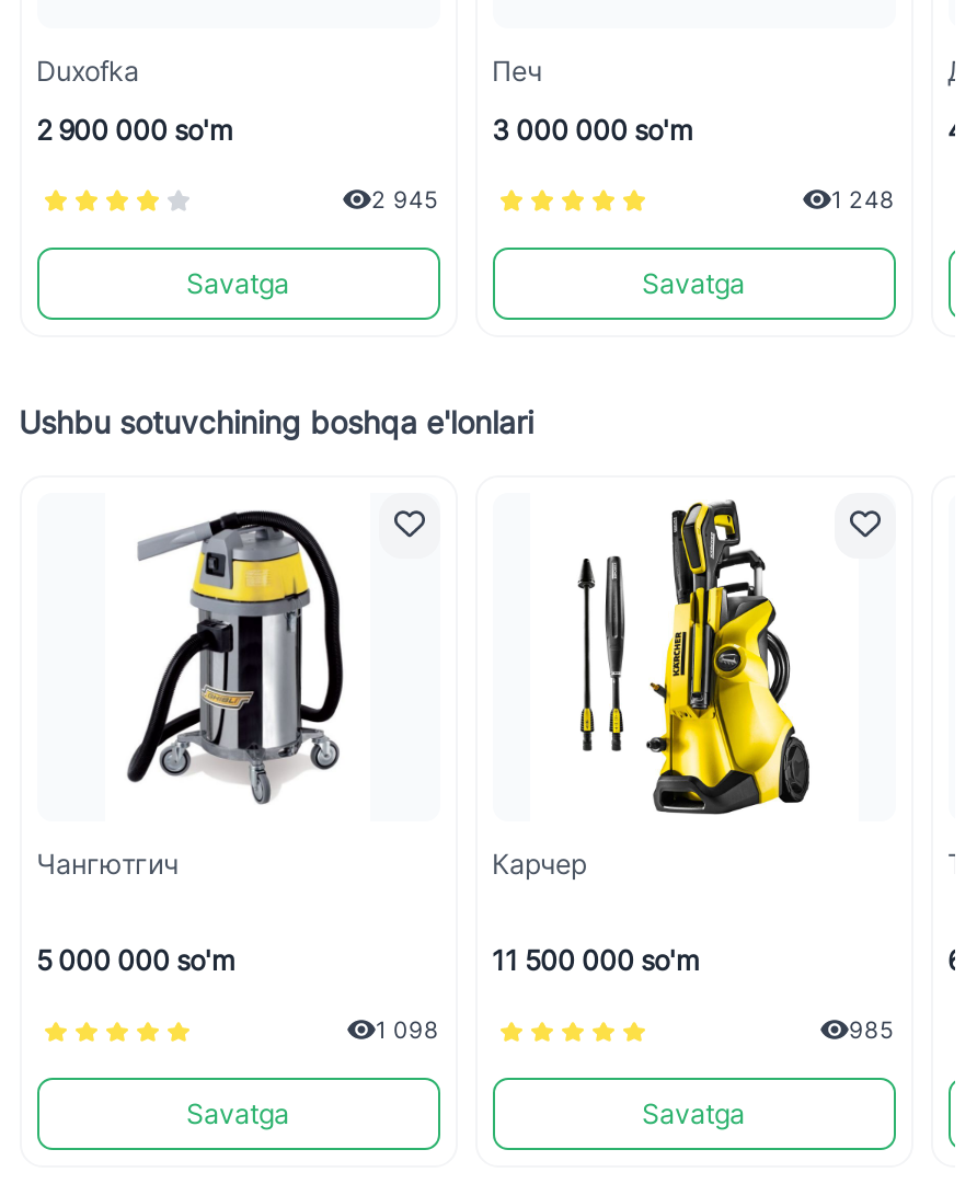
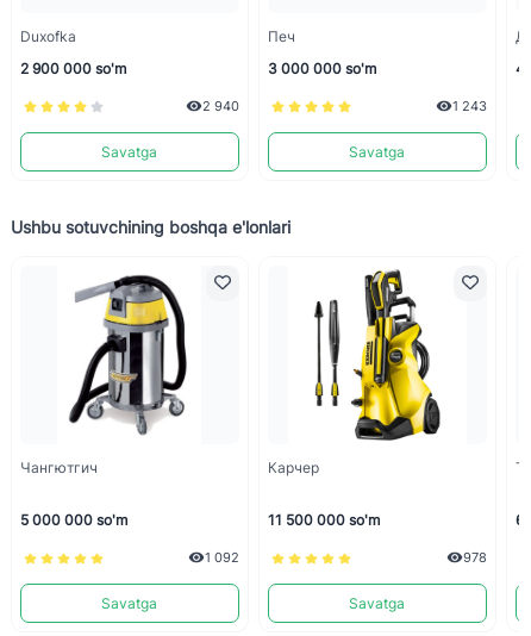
- 2 945
+ 2 940

- 1 248
+ 1 243

- 1 098
+ 1 092

- 985
+ 978
